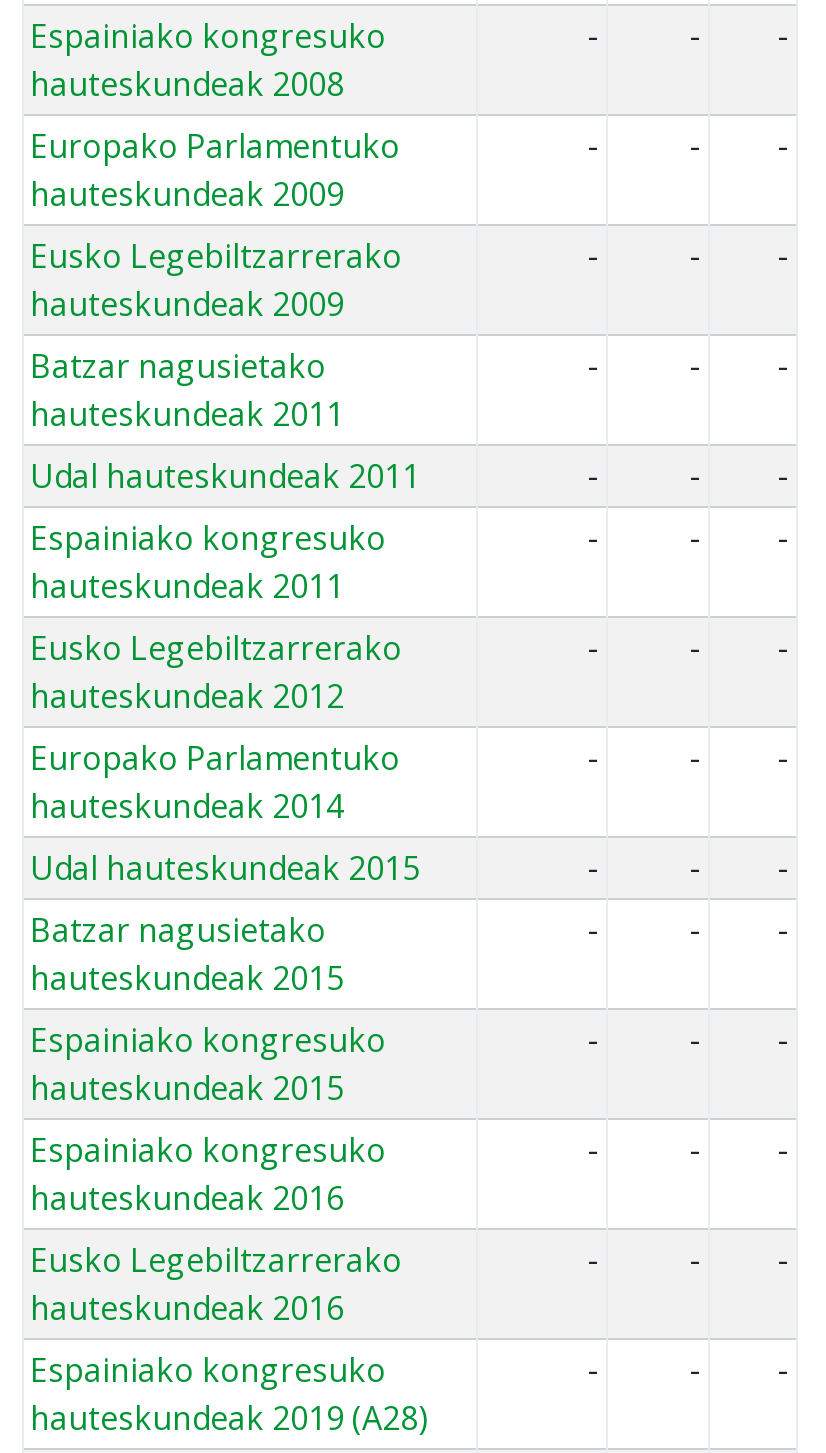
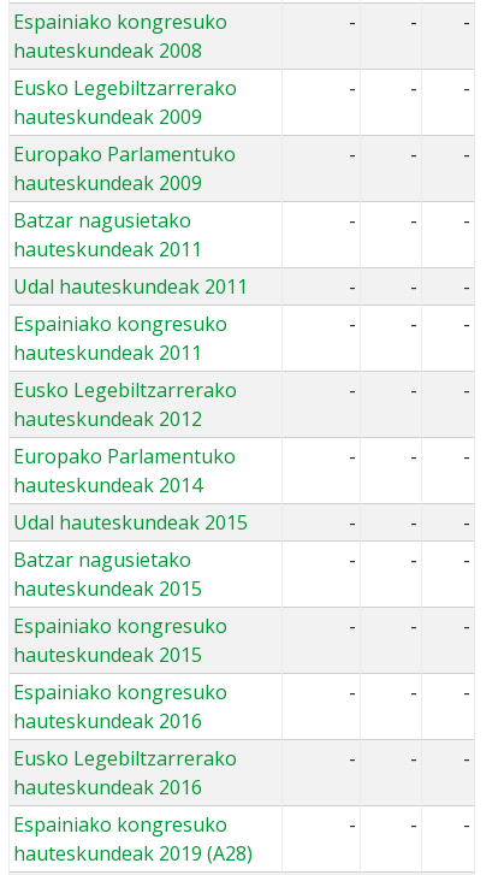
- Europako Parlamentuko
+ Eusko Legebiltzarrerako

- Eusko Legebiltzarrerako
+ Europako Parlamentuko
